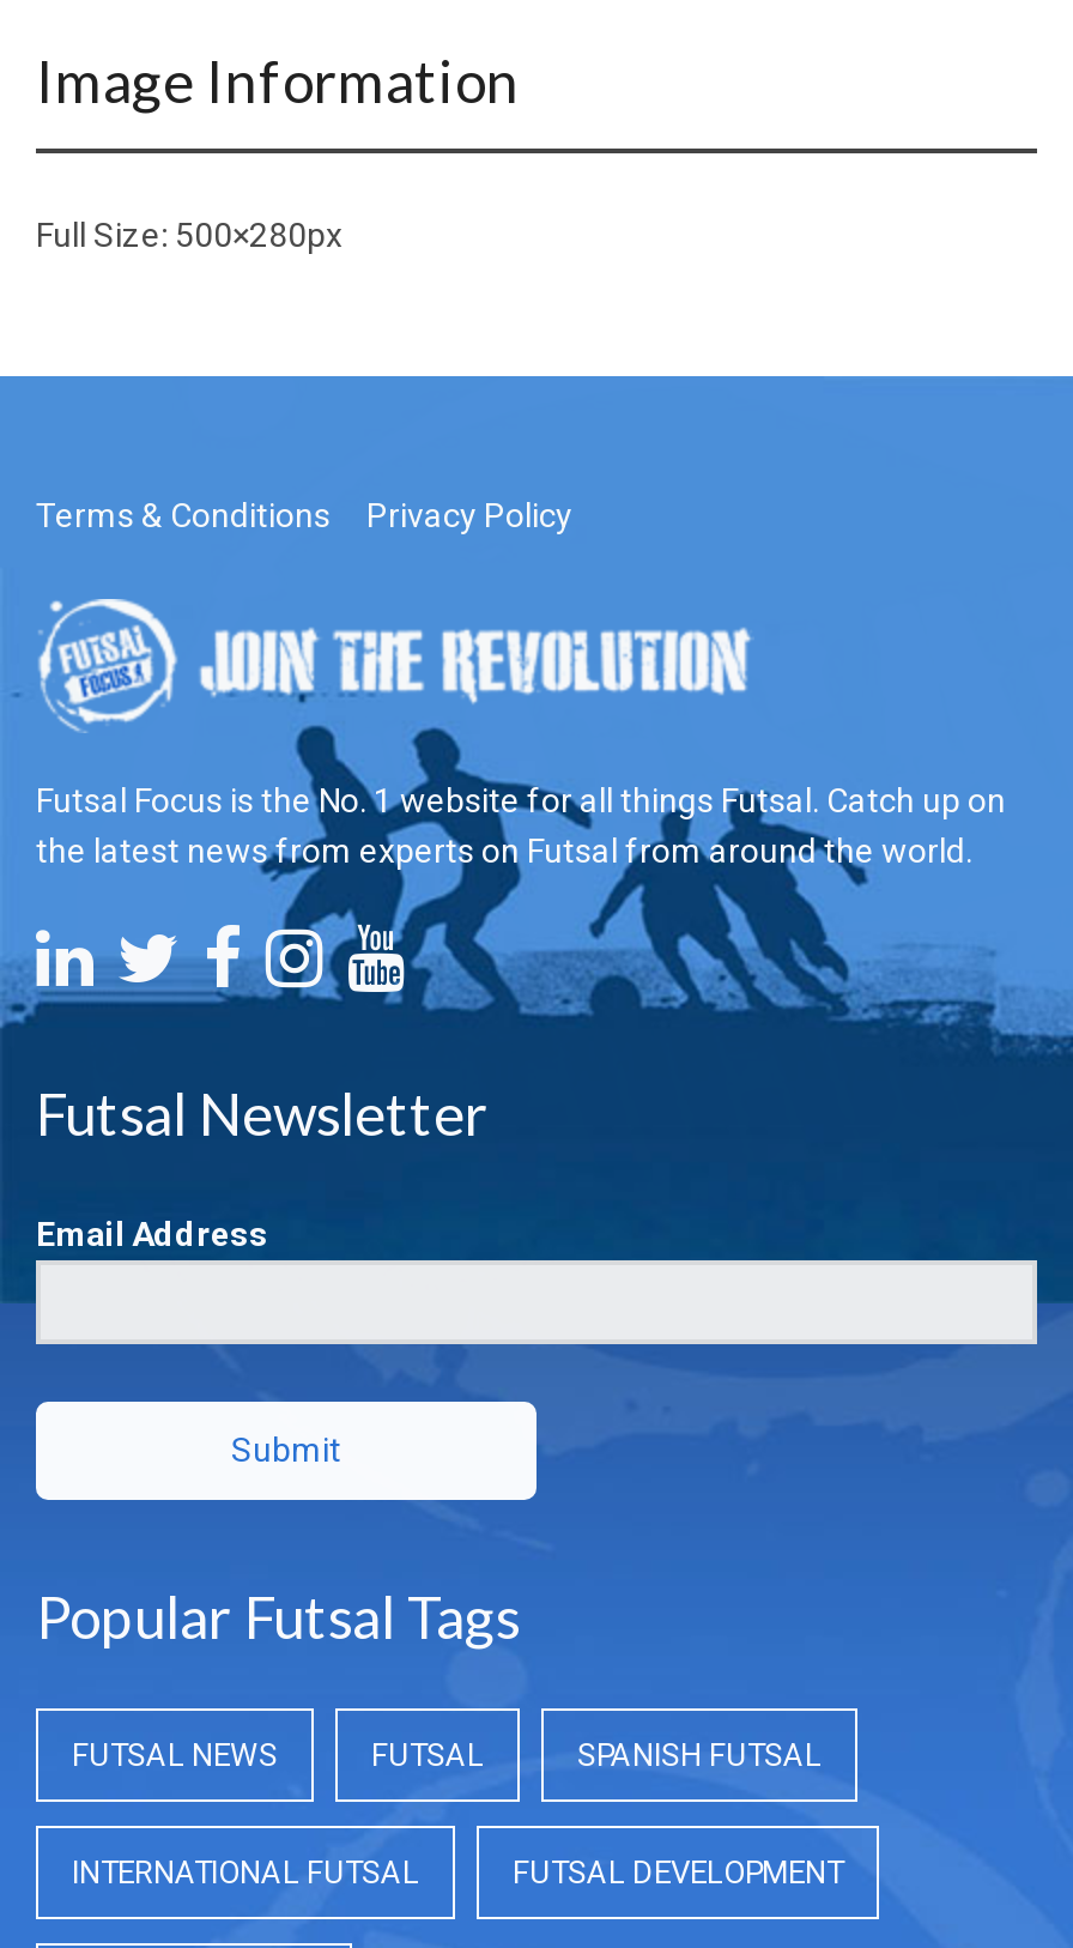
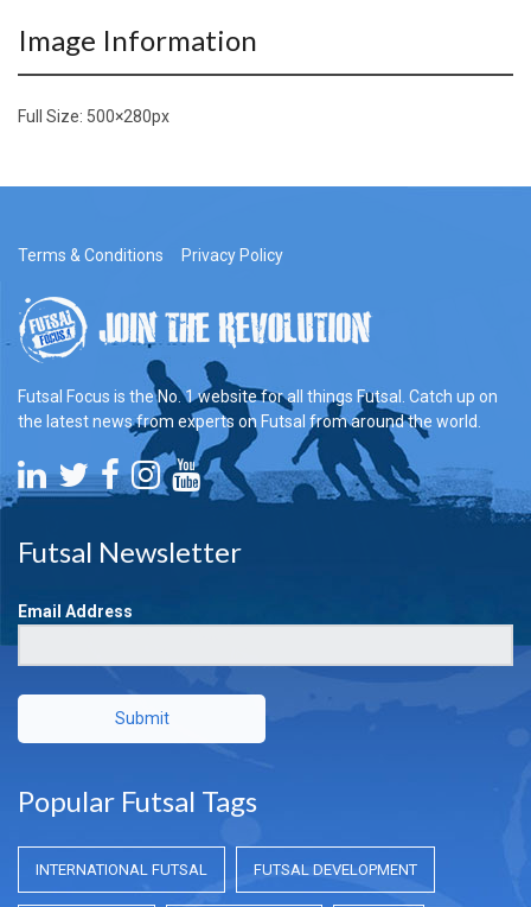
- FUTSAL NEWS
- FUTSAL
- SPANISH FUTSAL
